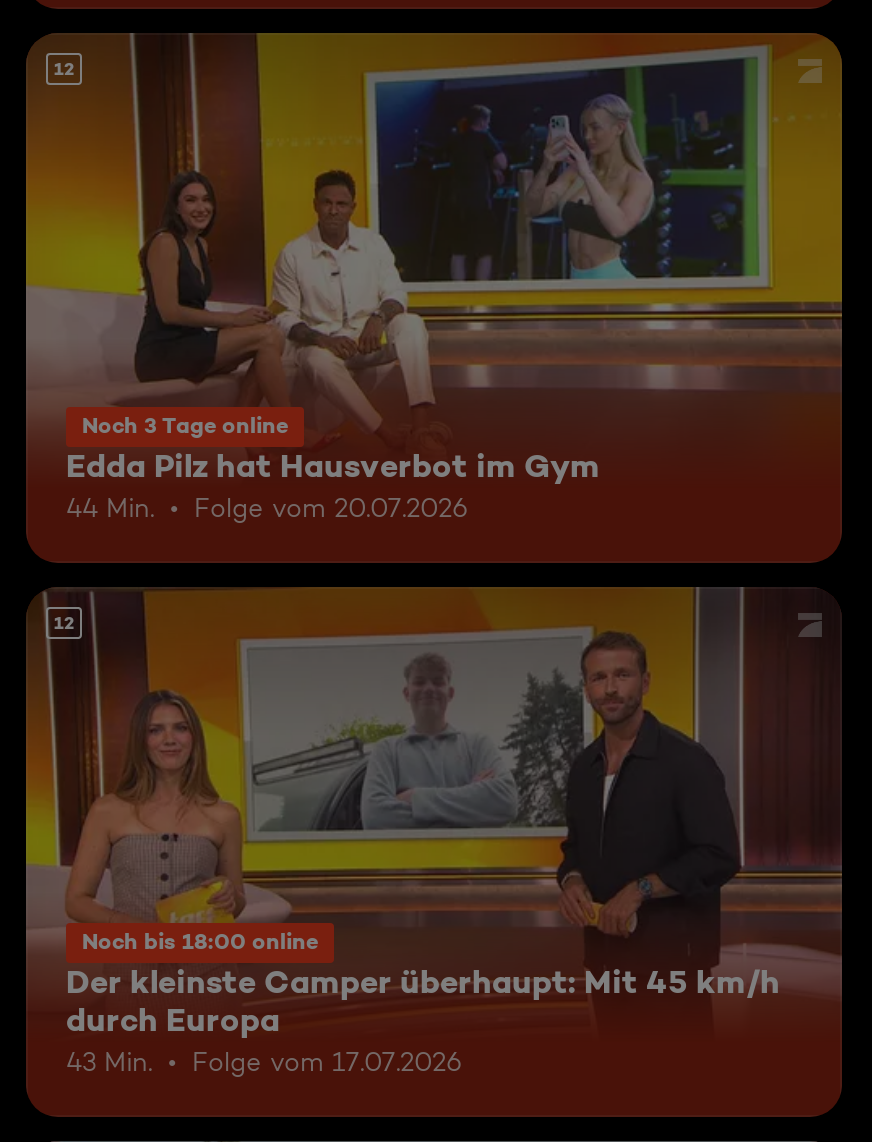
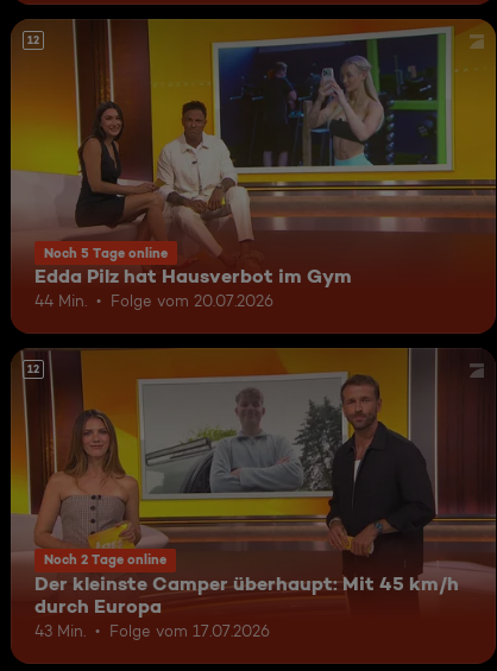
- Noch 3 Tage online
+ Noch 5 Tage online

- Noch bis 18:00 online
+ Noch 2 Tage online
